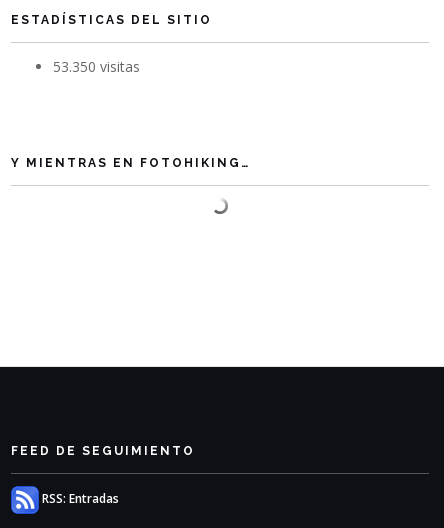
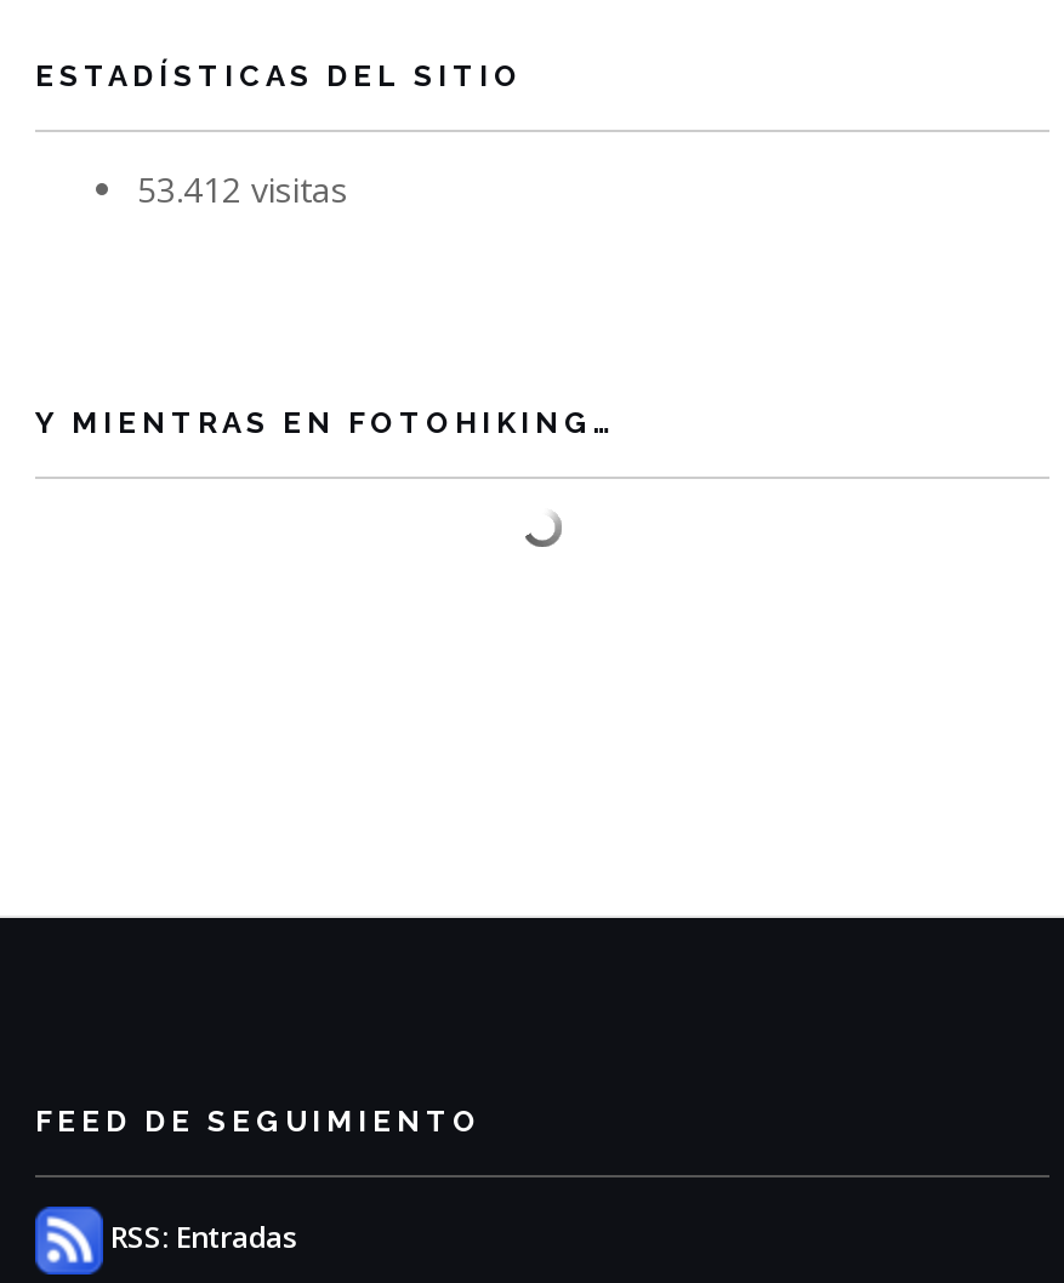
- 53.350 visitas
+ 53.412 visitas
